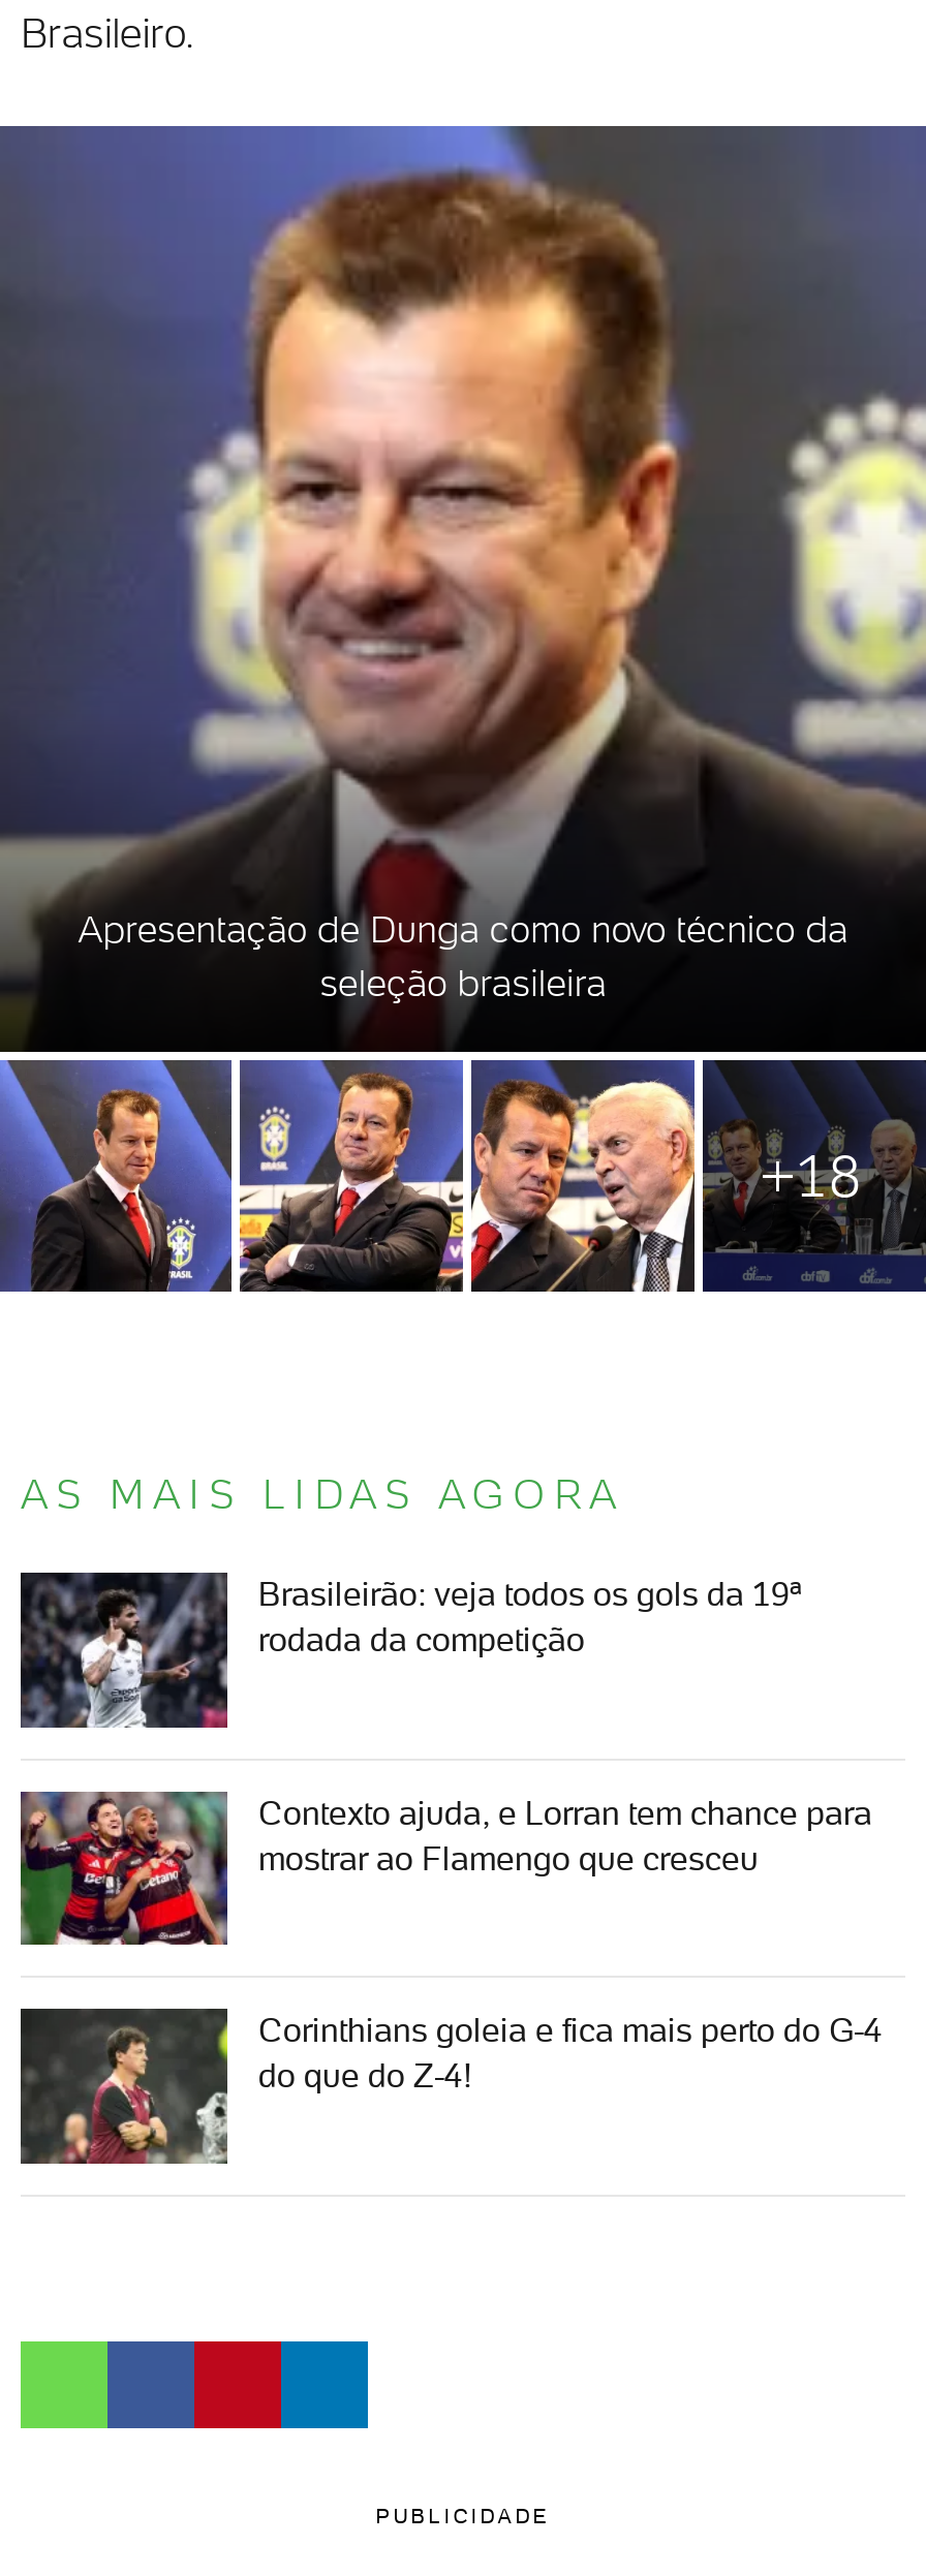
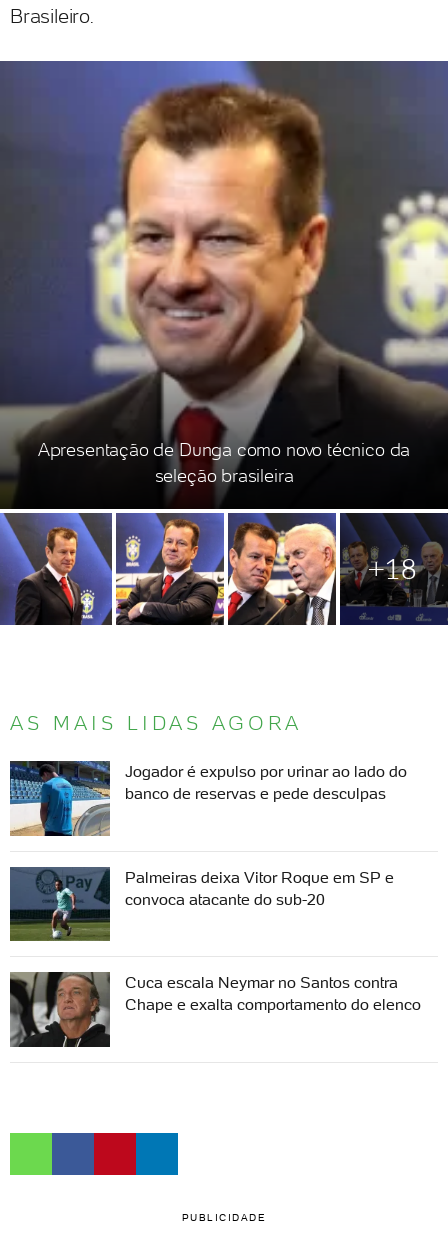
- [image]
- Brasileirão: veja todos os gols da 19ª
- rodada da competição
+ [image]
+ Jogador é expulso por urinar ao lado do
+ banco de reservas e pede desculpas

- [image]
- Contexto ajuda, e Lorran tem chance para
- mostrar ao Flamengo que cresceu
+ [image]
+ Palmeiras deixa Vitor Roque em SP e
+ convoca atacante do sub-20

- [image]
- Corinthians goleia e fica mais perto do G-4
- do que do Z-4!
+ [image]
+ Cuca escala Neymar no Santos contra
+ Chape e exalta comportamento do elenco
